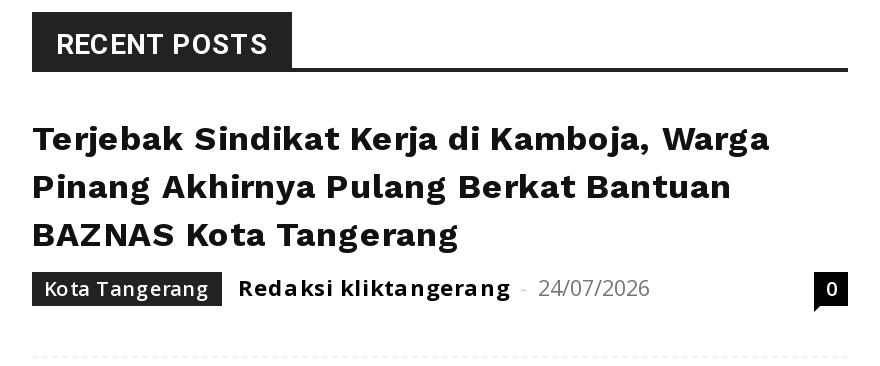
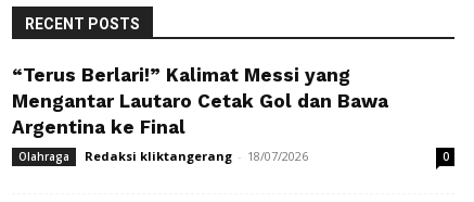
- Terjebak Sindikat Kerja di Kamboja, Warga
- Pinang Akhirnya Pulang Berkat Bantuan
- BAZNAS Kota Tangerang
+ “Terus Berlari!” Kalimat Messi yang
+ Mengantar Lautaro Cetak Gol dan Bawa
+ Argentina ke Final

- Kota Tangerang
- Redaksi kliktangerang - 24/07/2026
+ Olahraga
+ Redaksi kliktangerang - 18/07/2026
